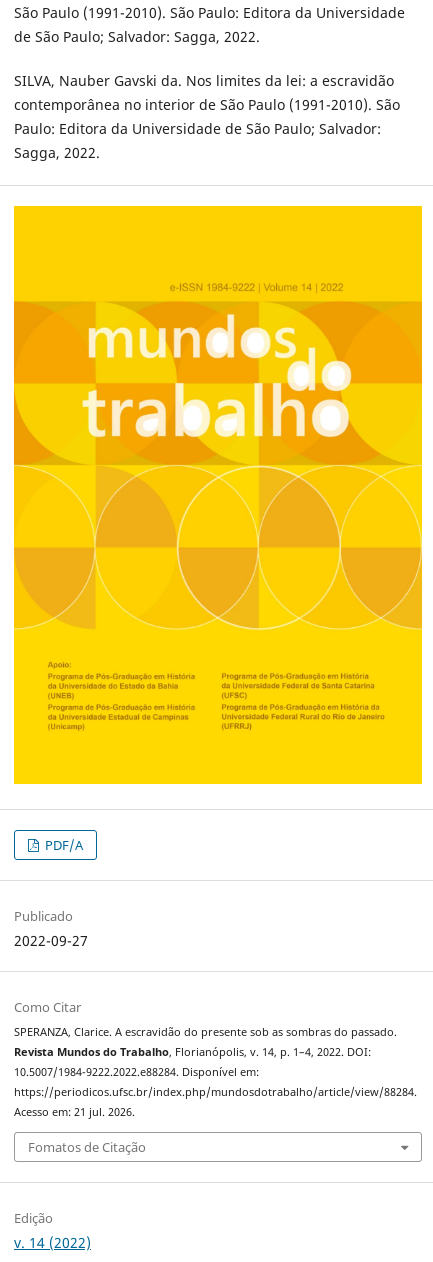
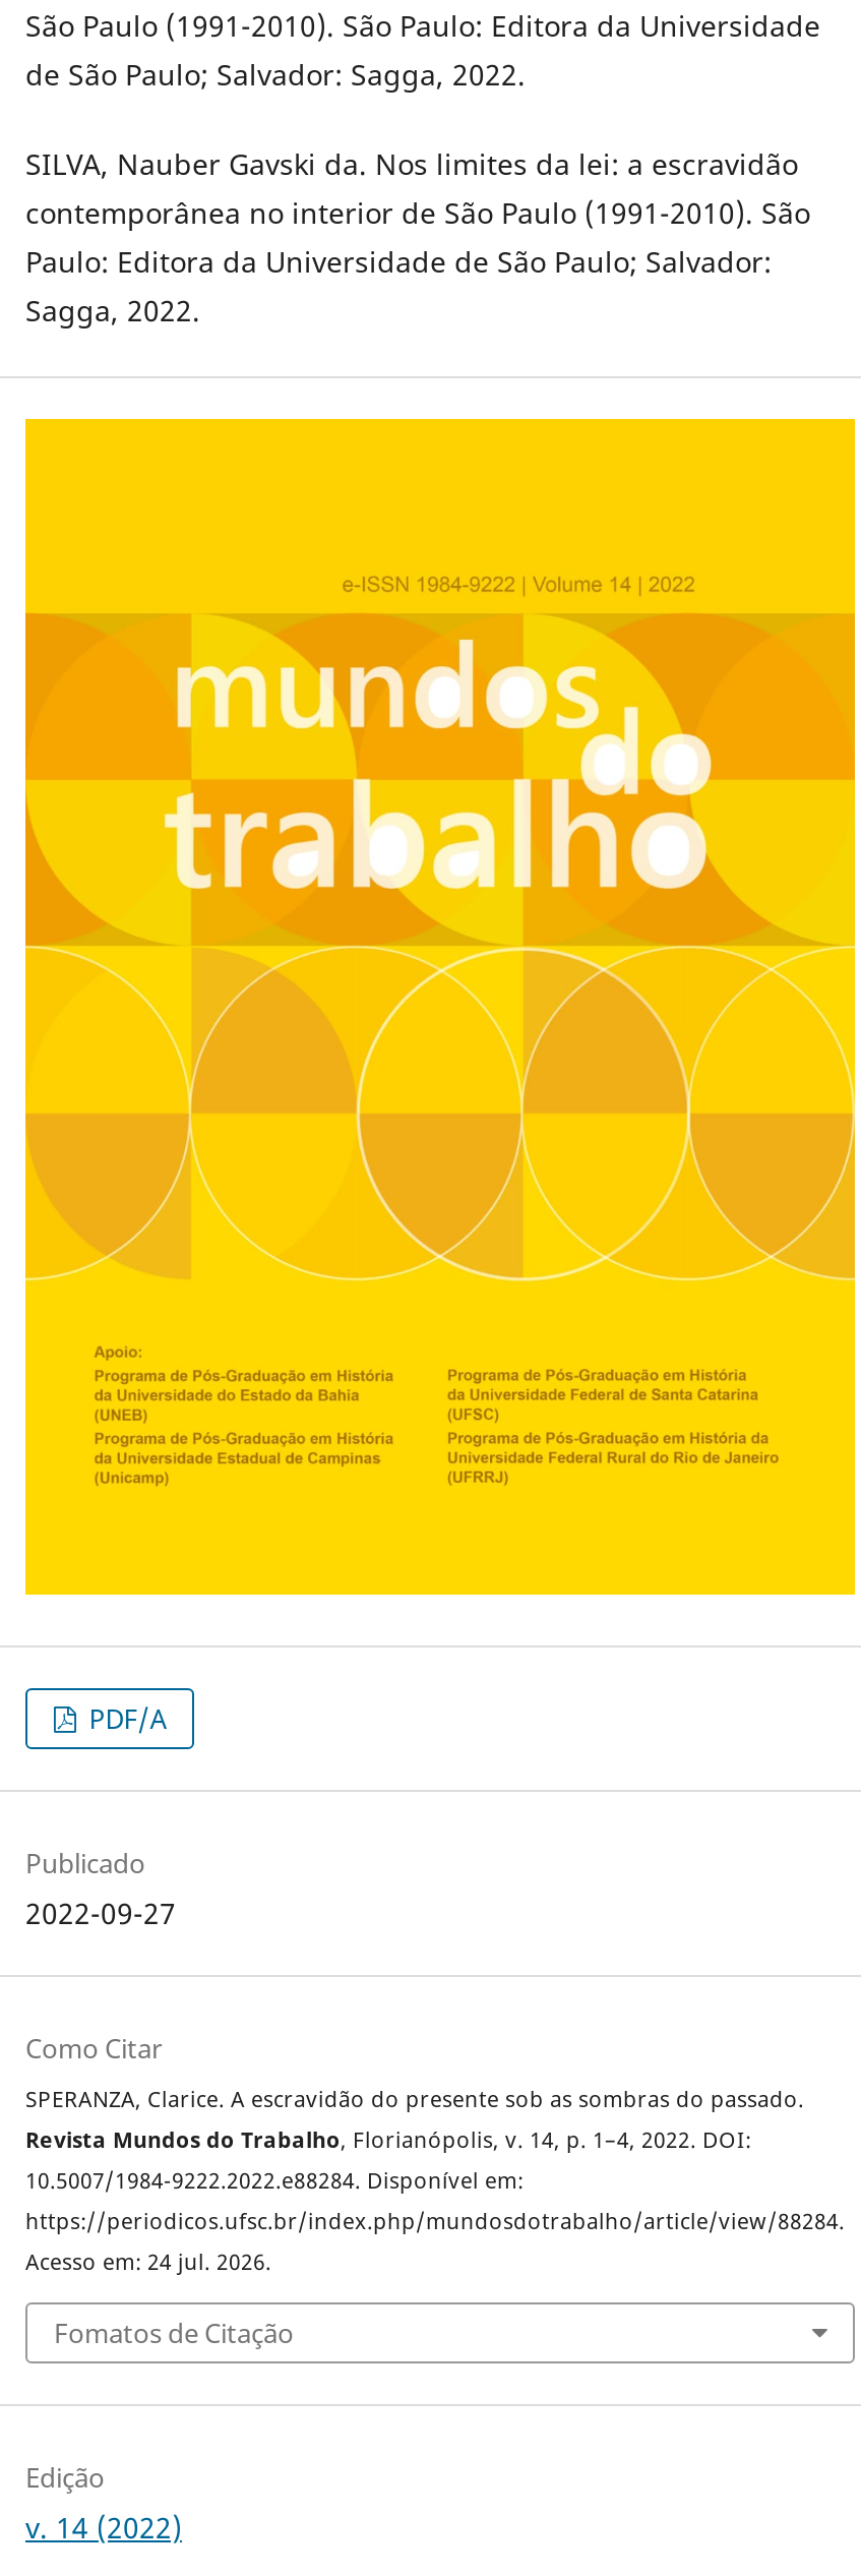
- Acesso em: 21 jul. 2026.
+ Acesso em: 24 jul. 2026.
